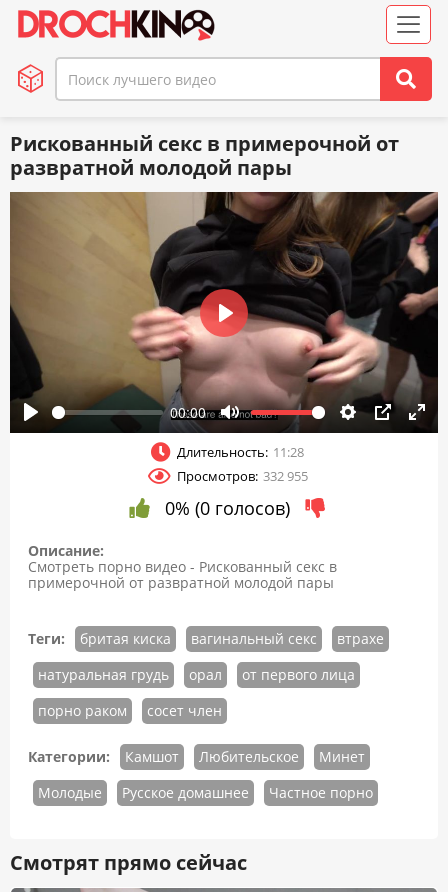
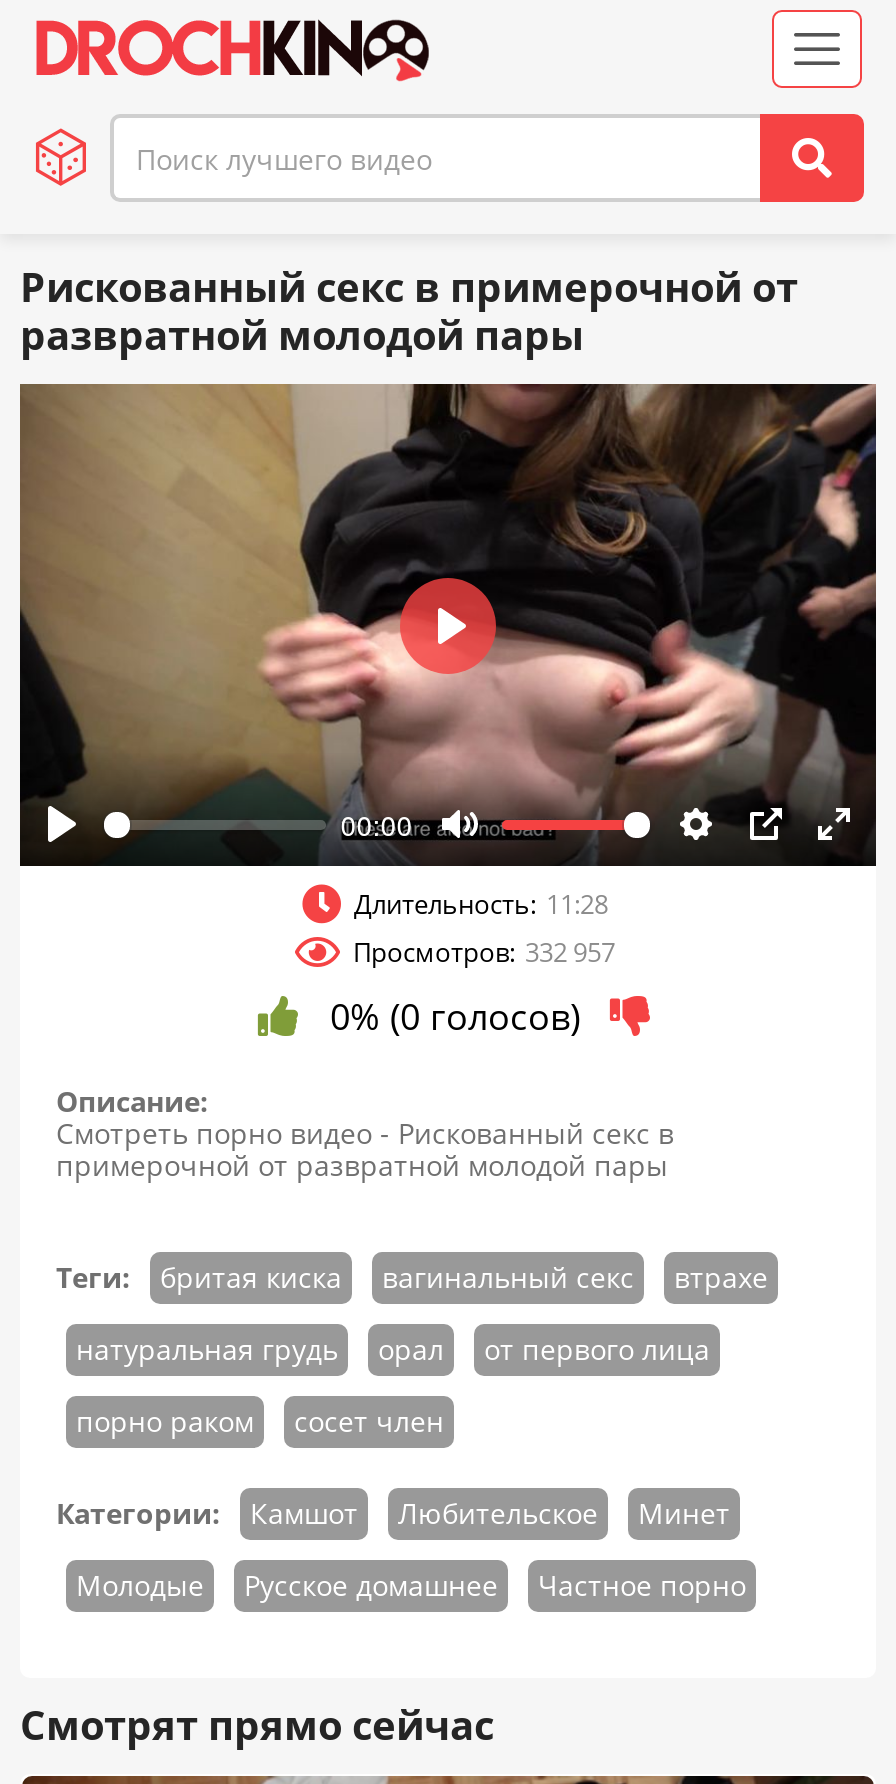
- Просмотров: 332 955
+ Просмотров: 332 957
